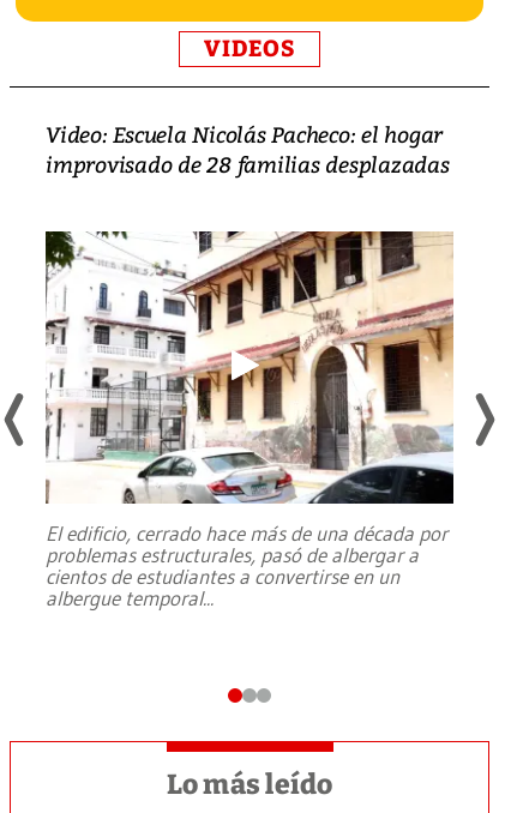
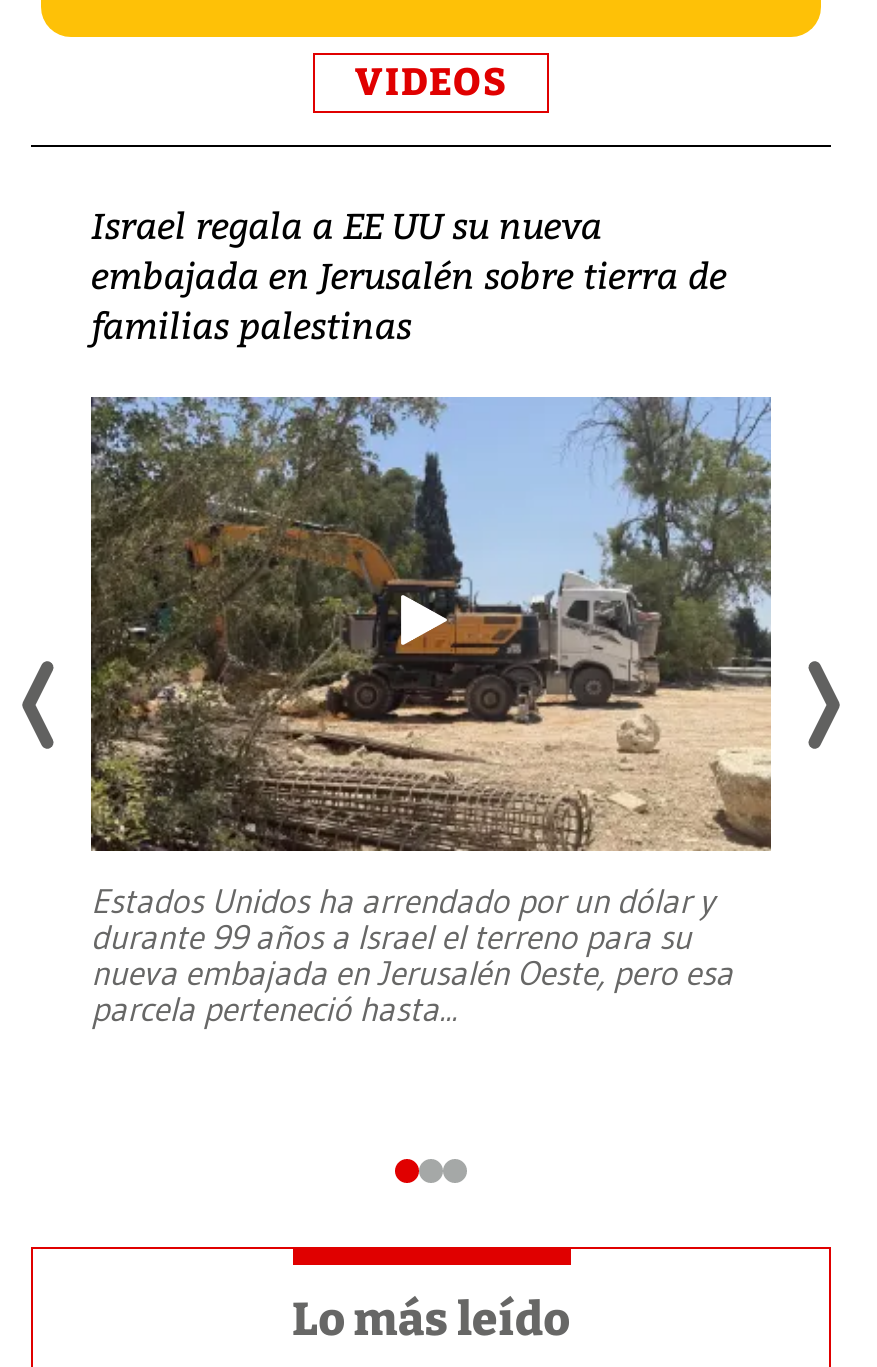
- Video: Escuela Nicolás Pacheco: el hogar
- improvisado de 28 familias desplazadas
+ Israel regala a EE UU su nueva
+ embajada en Jerusalén sobre tierra de
+ familias palestinas

- [image]
- El edificio, cerrado hace más de una década por
- problemas estructurales, pasó de albergar a
- cientos de estudiantes a convertirse en un
- albergue temporal...
+ [image]
+ Estados Unidos ha arrendado por un dólar y
+ durante 99 años a Israel el terreno para su
+ nueva embajada en Jerusalén Oeste, pero esa
+ parcela perteneció hasta...
